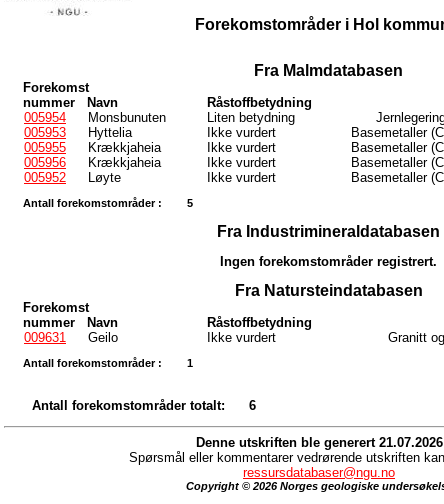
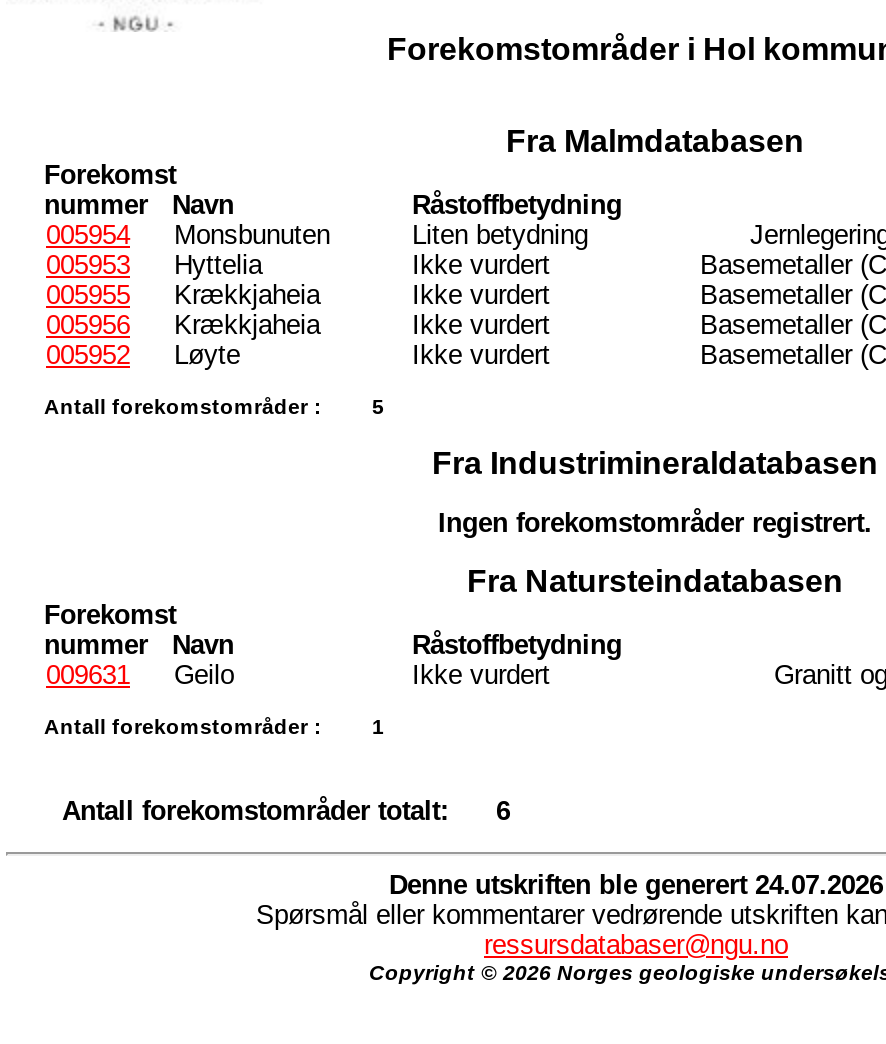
- Denne utskriften ble generert 21.07.2026
+ Denne utskriften ble generert 24.07.2026
